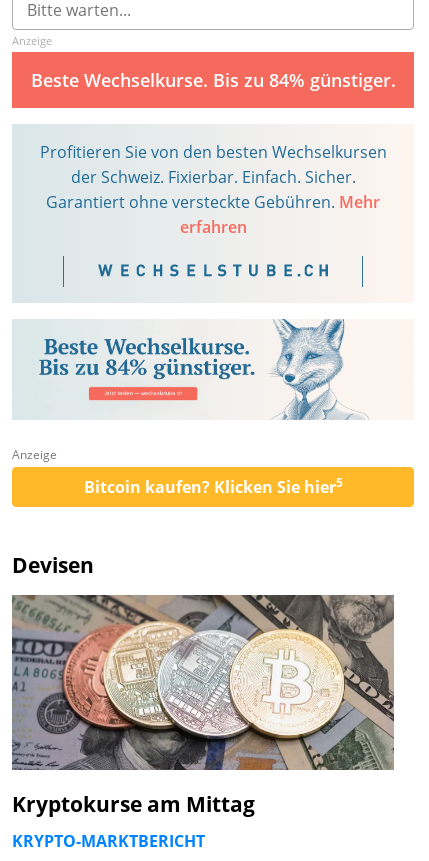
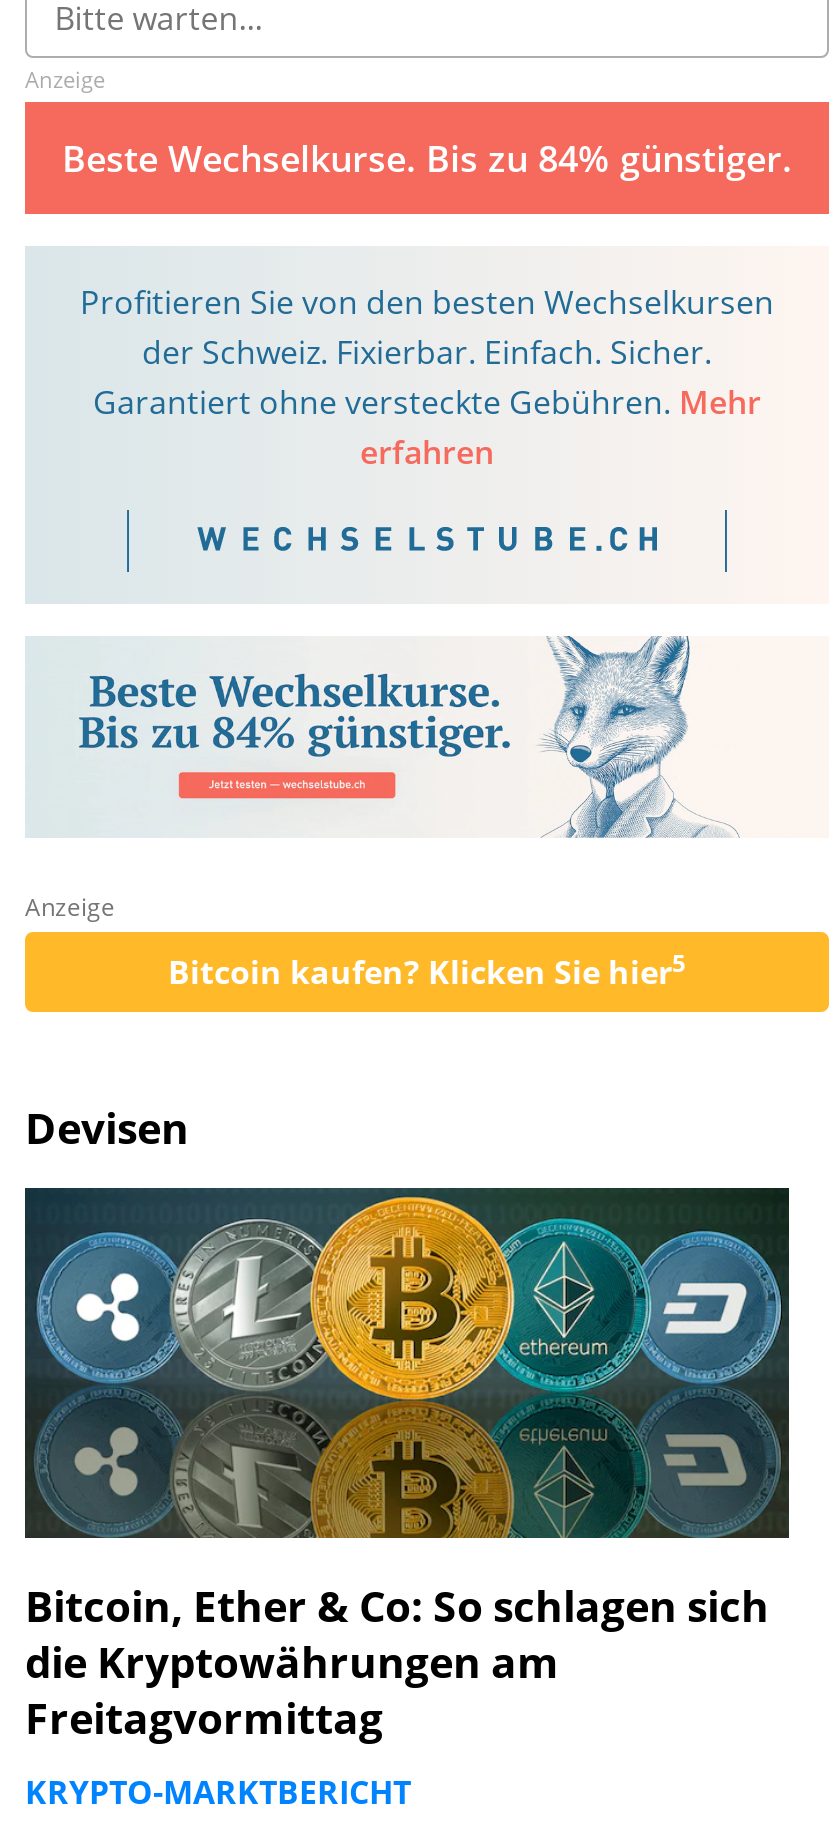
- [image]
+ [image]

- Kryptokurse am Mittag
+ Bitcoin, Ether & Co: So schlagen sich
+ die Kryptowährungen am
+ Freitagvormittag
